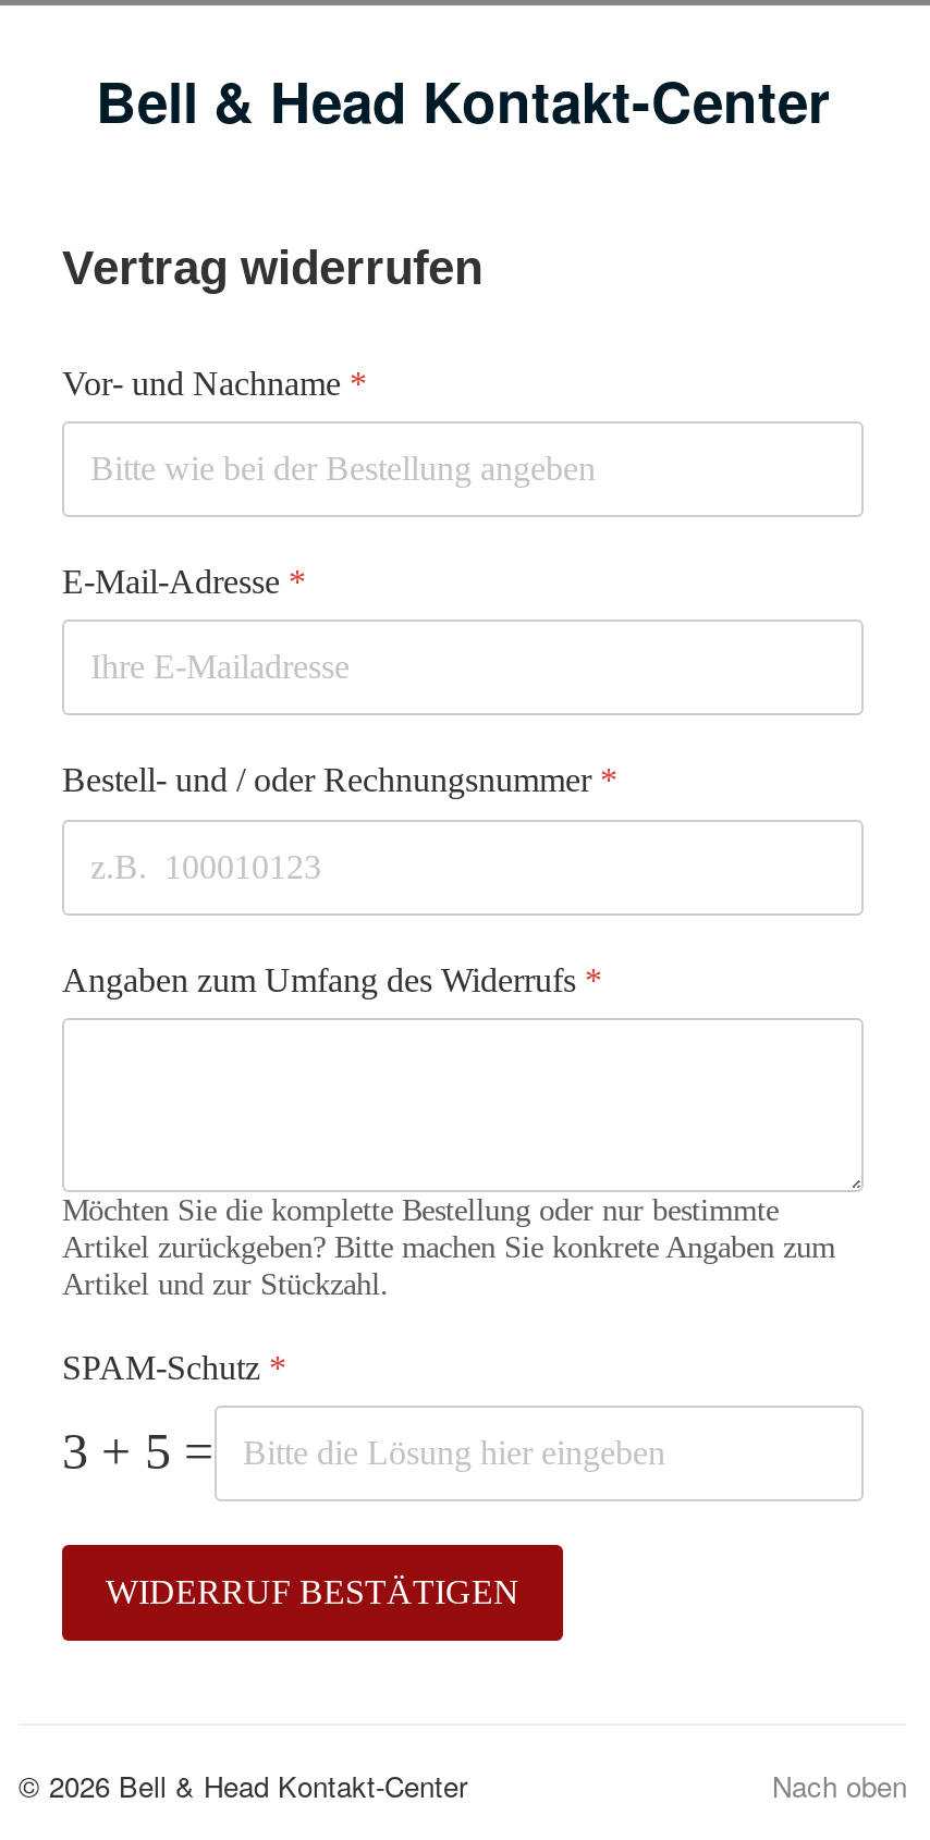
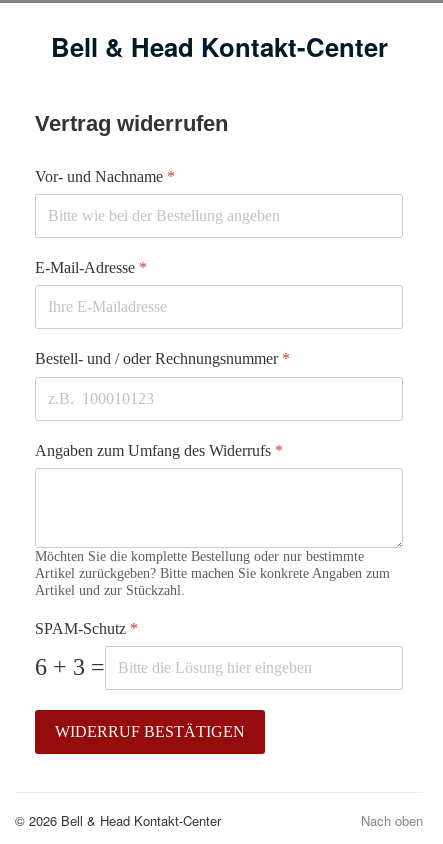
- 3 + 5 =
+ 6 + 3 =
